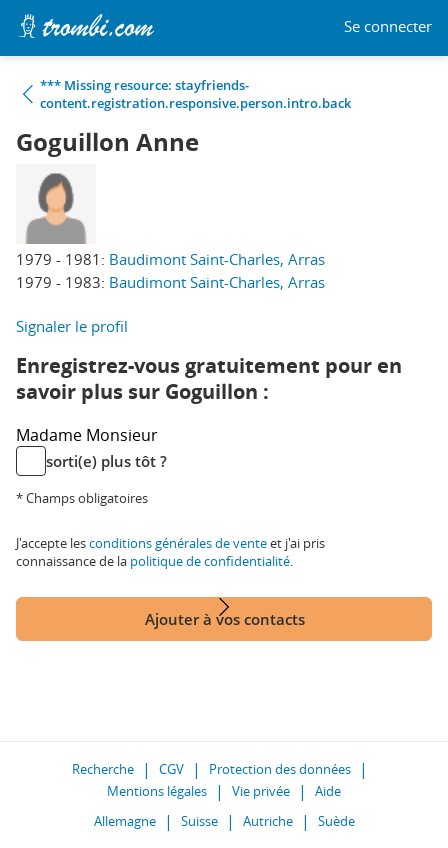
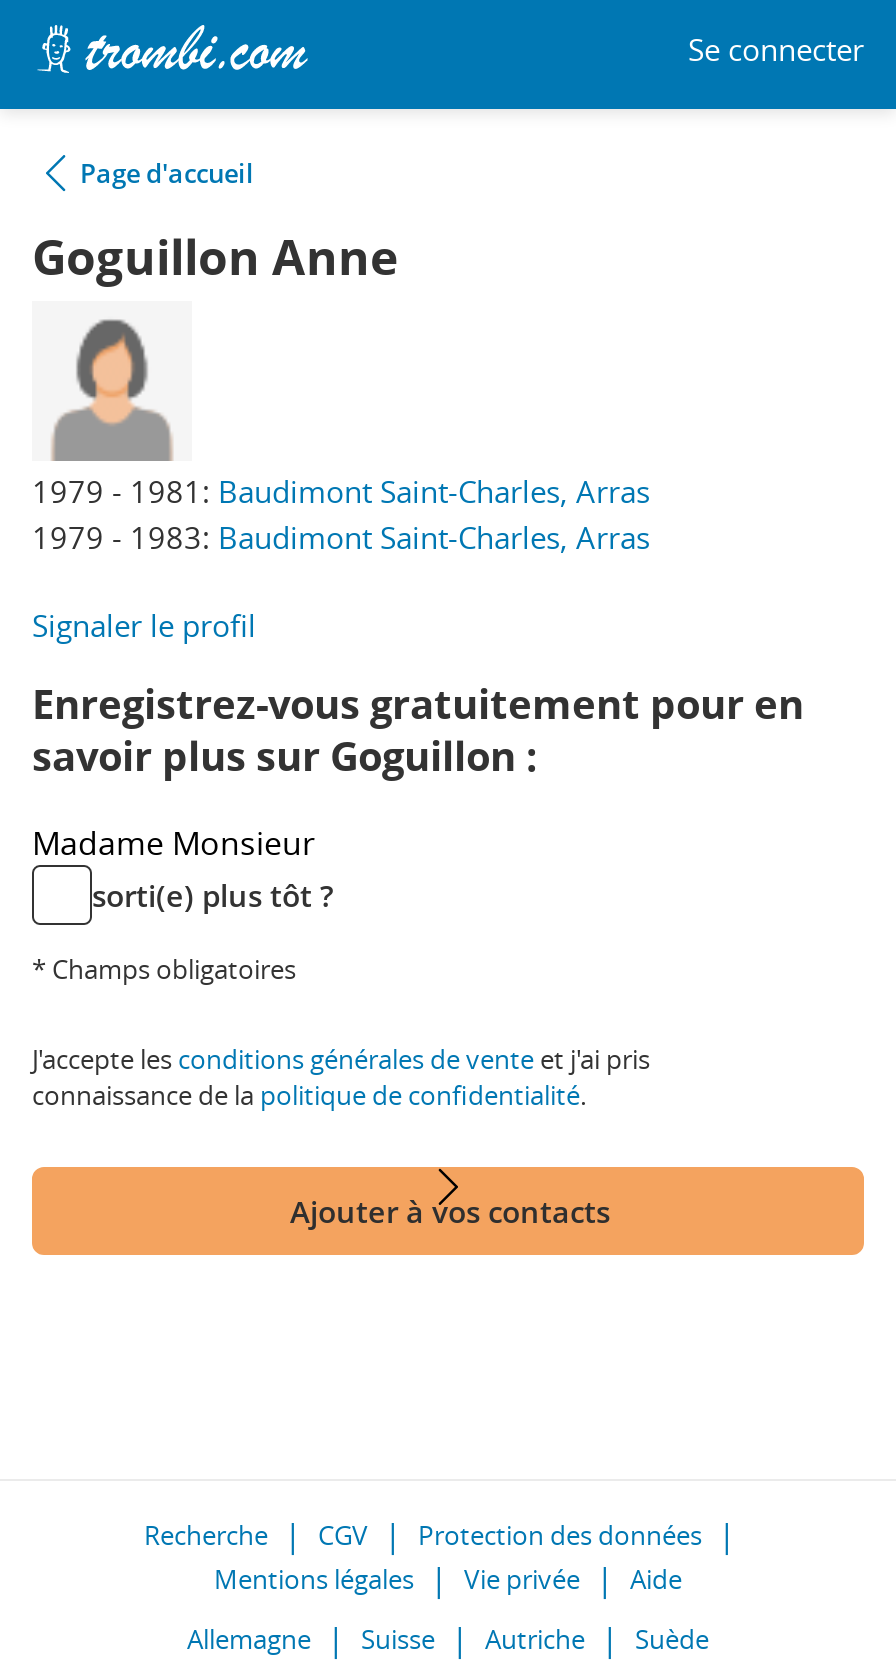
- *** Missing resource: stayfriends-
- content.registration.responsive.person.intro.back
+ Page d'accueil
